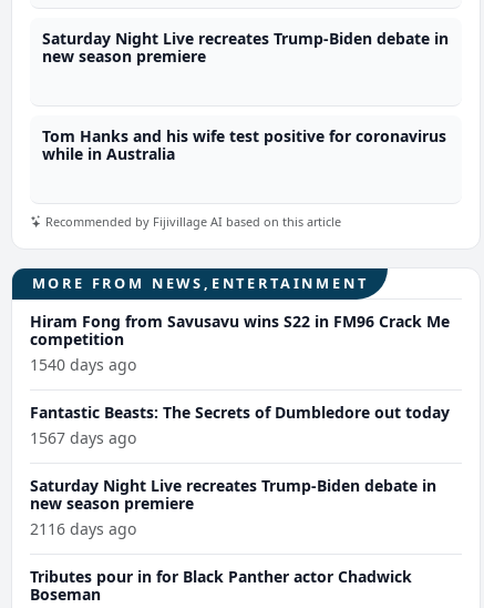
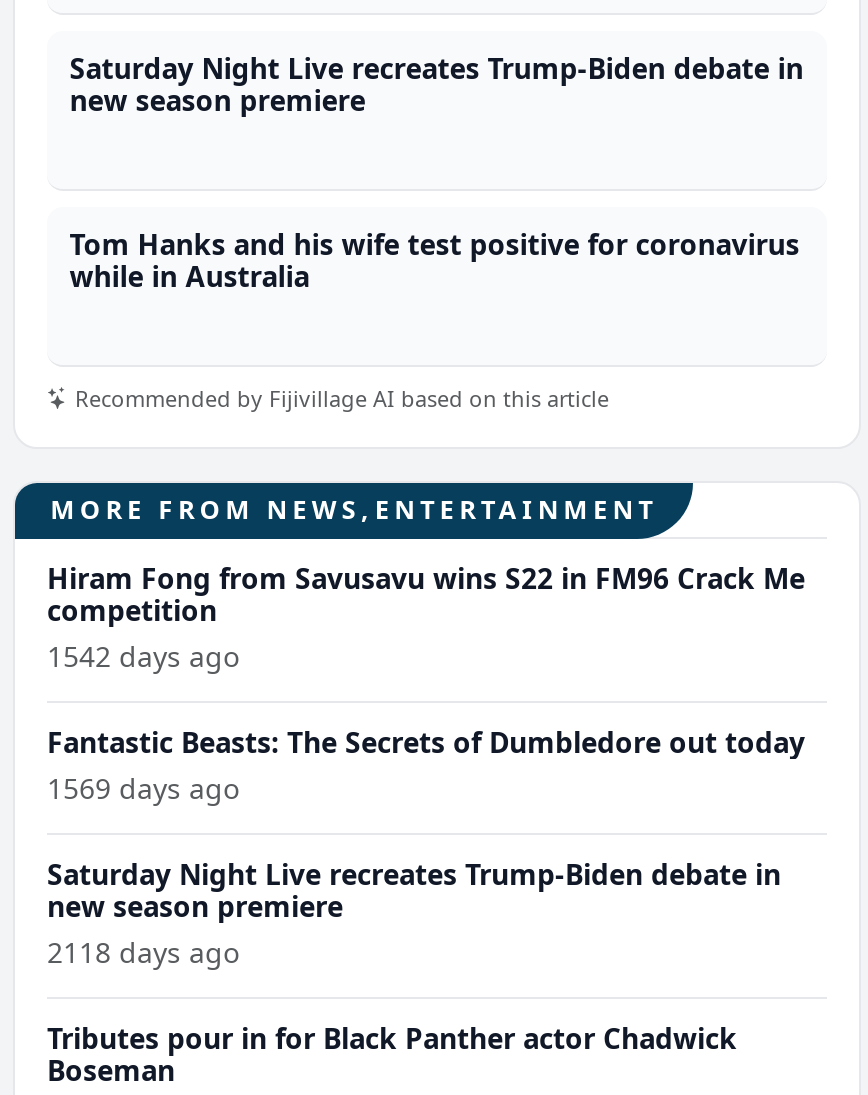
- 1540 days ago
+ 1542 days ago

- 1567 days ago
+ 1569 days ago

- 2116 days ago
+ 2118 days ago
